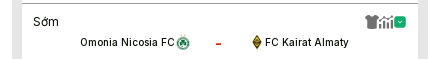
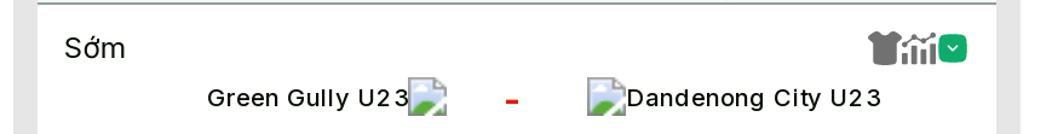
- Omonia Nicosia FC
+ Green Gully U23

- FC Kairat Almaty
+ Dandenong City U23
